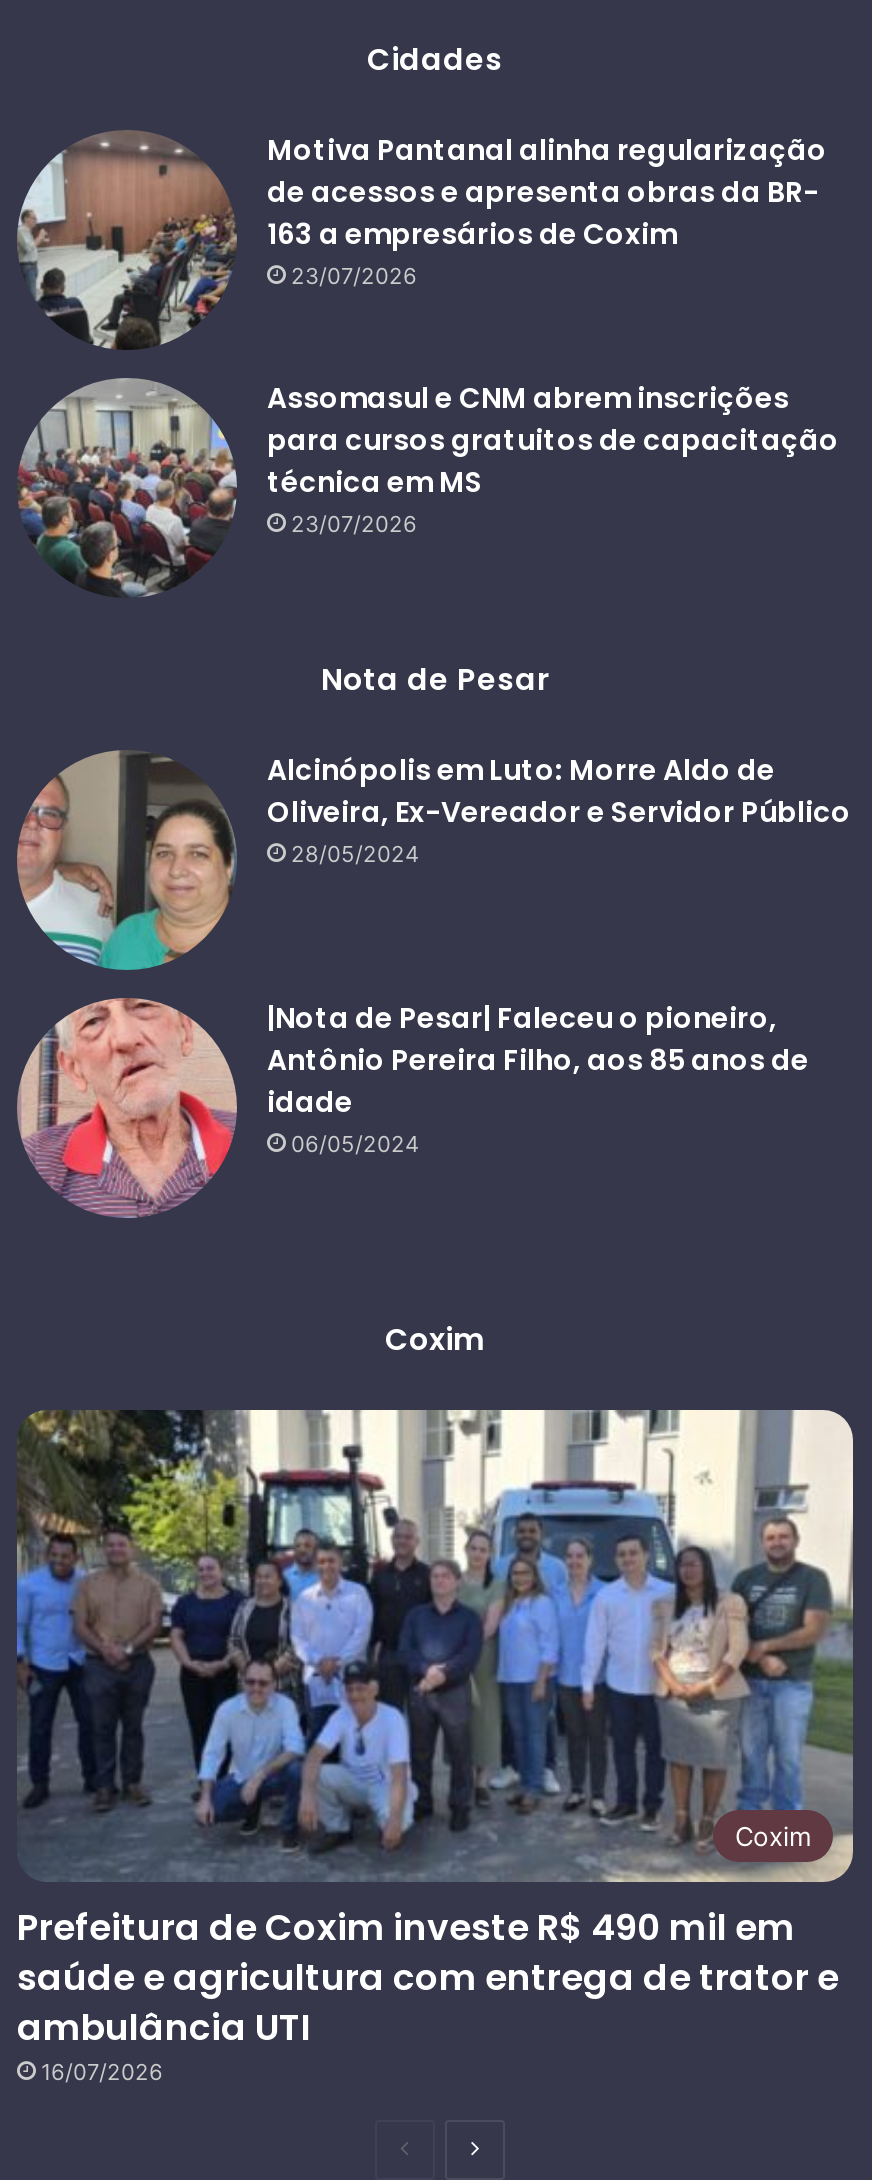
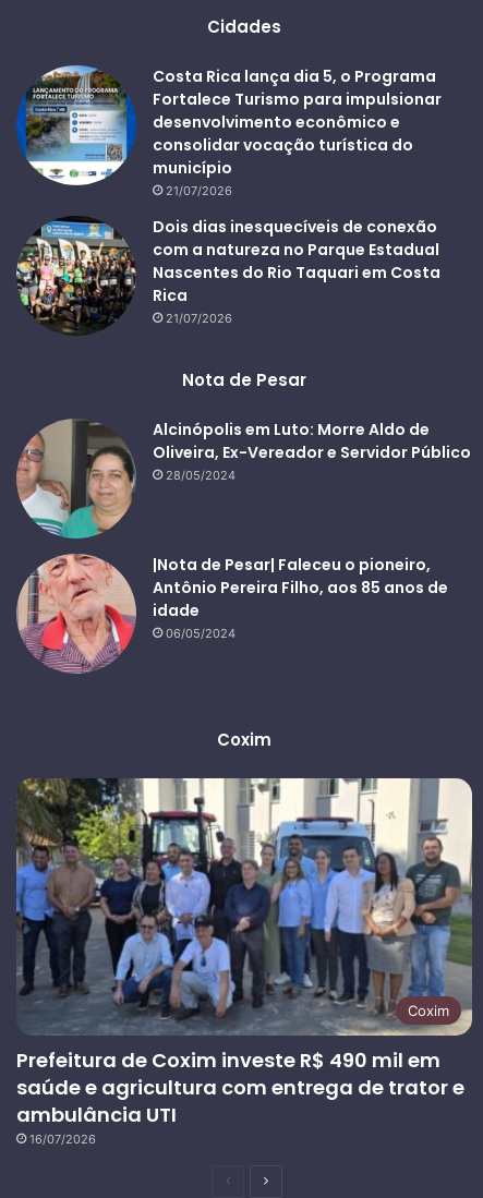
- [image]
- Motiva Pantanal alinha regularização
- de acessos e apresenta obras da BR-
- 163 a empresários de Coxim
- 23/07/2026
+ [image]
+ Costa Rica lança dia 5, o Programa
+ Fortalece Turismo para impulsionar
+ desenvolvimento econômico e
+ consolidar vocação turística do
+ município
+ 21/07/2026

- [image]
- Assomasul e CNM abrem inscrições
- para cursos gratuitos de capacitação
- técnica em MS
- 23/07/2026
+ [image]
+ Dois dias inesquecíveis de conexão
+ com a natureza no Parque Estadual
+ Nascentes do Rio Taquari em Costa
+ Rica
+ 21/07/2026
